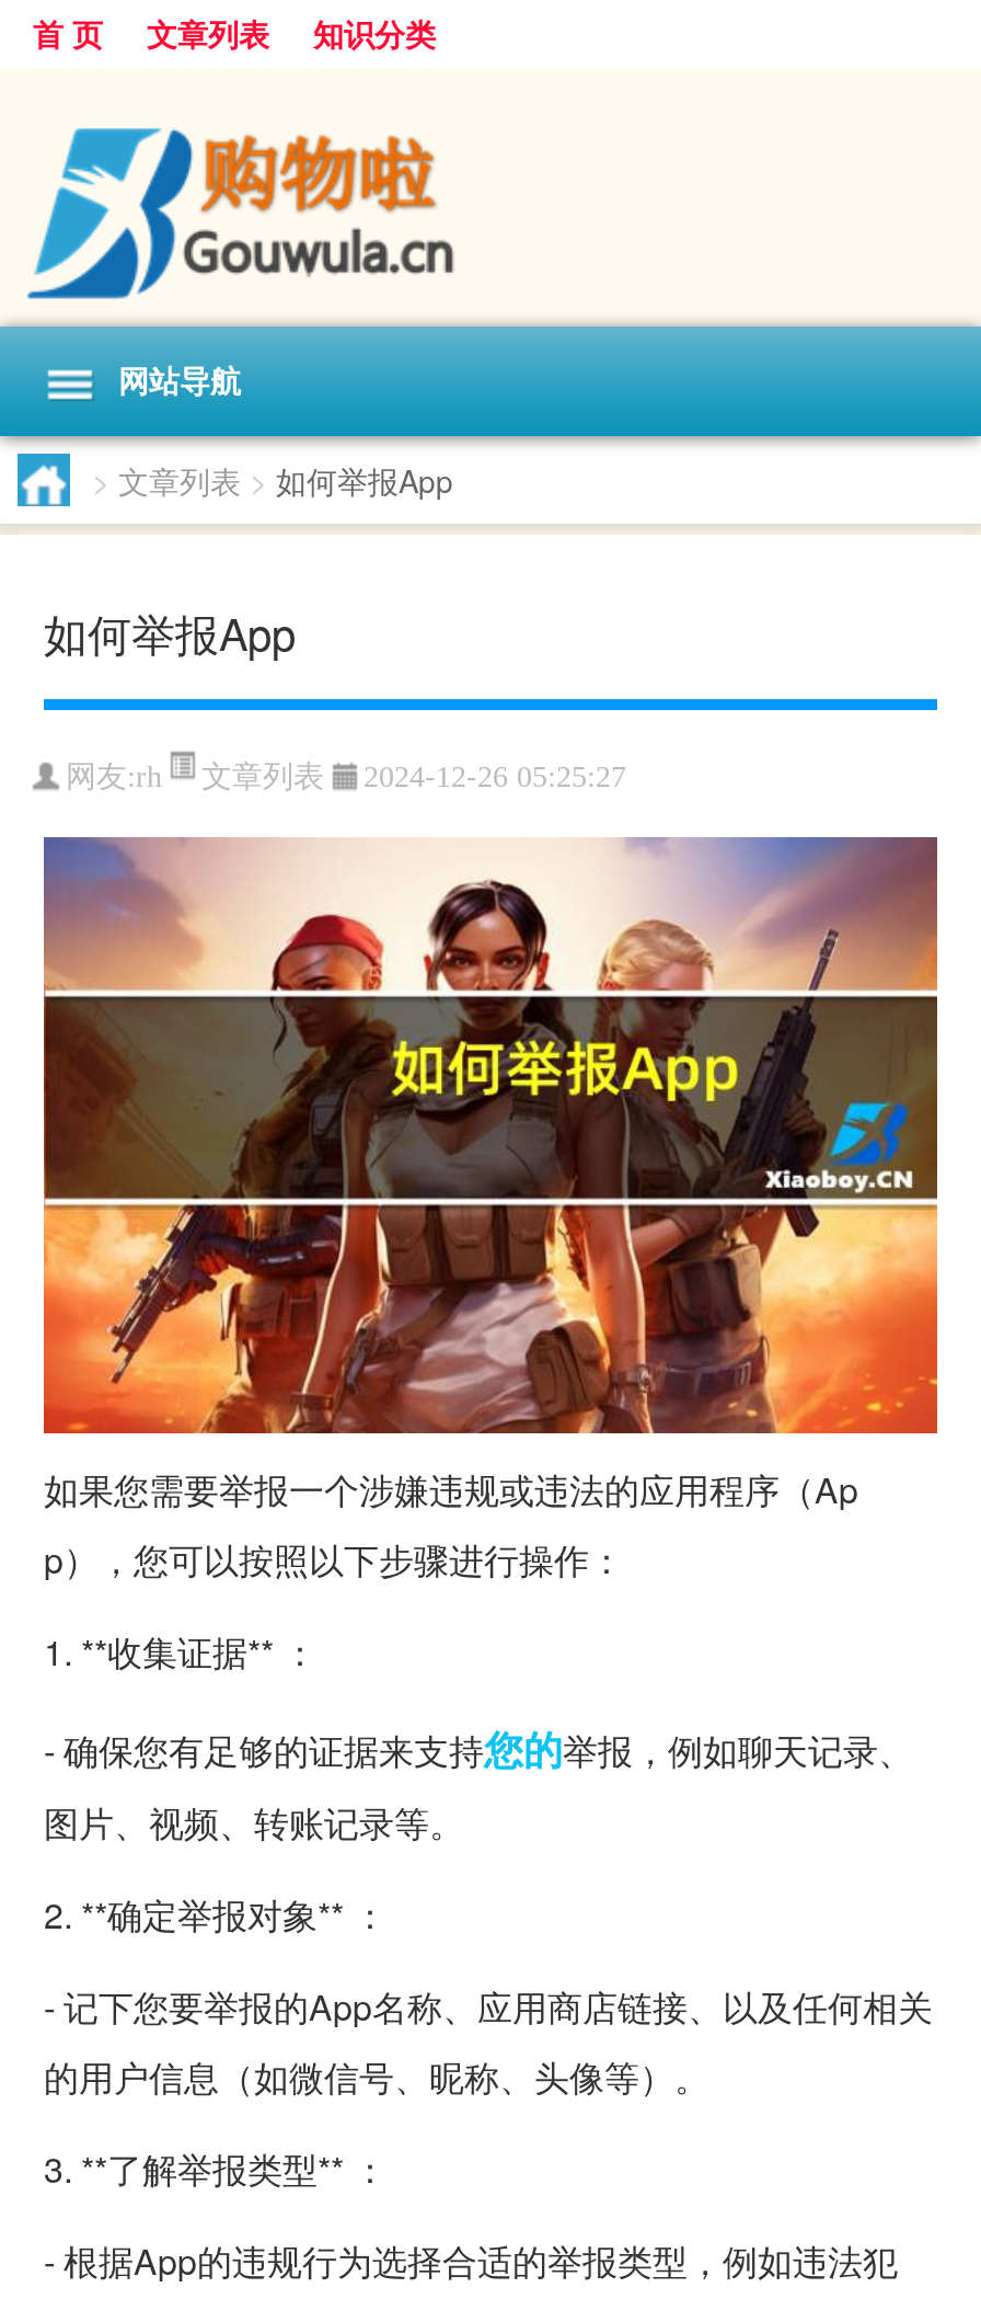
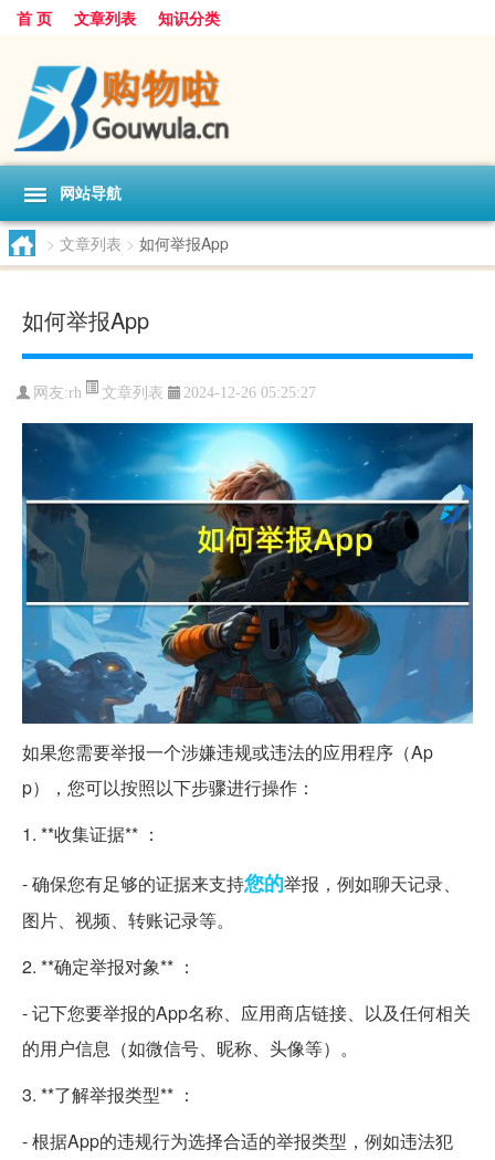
- [image]
+ [image]
